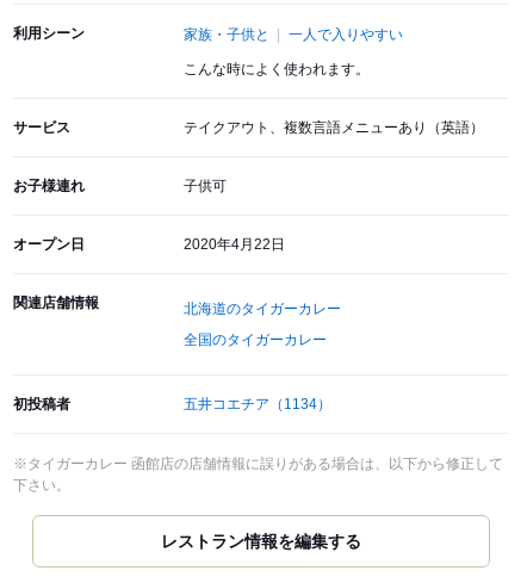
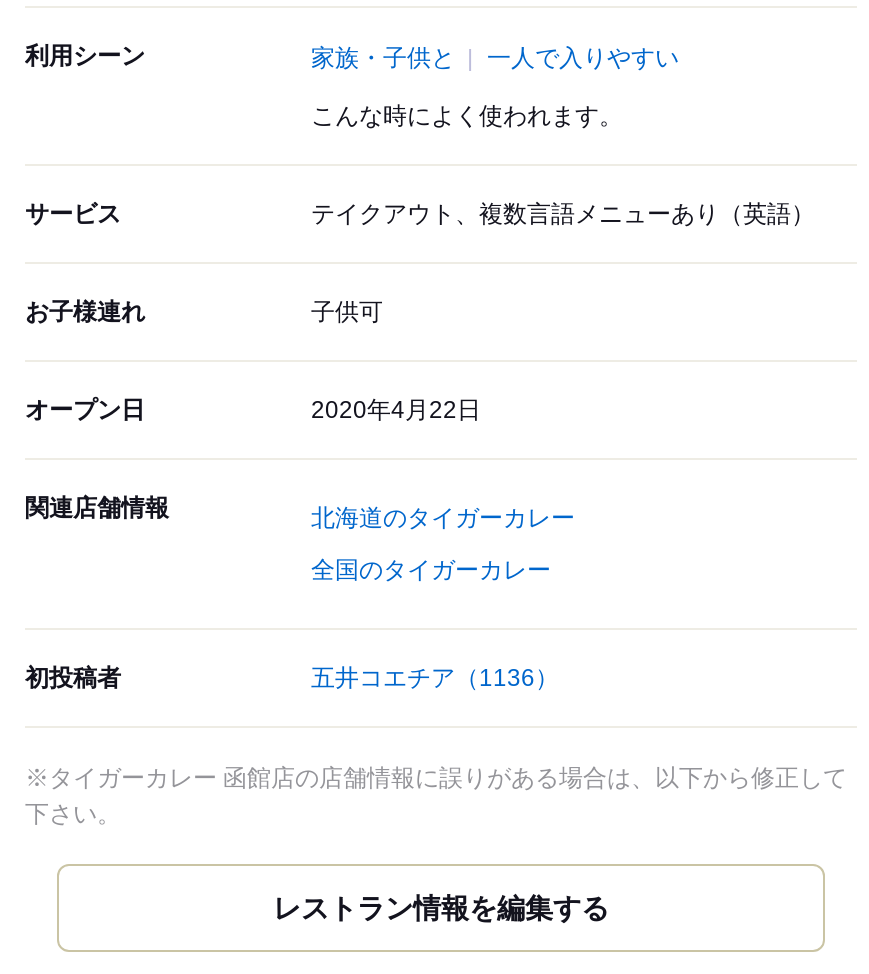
- 五井コエチア（1134）
+ 五井コエチア（1136）
